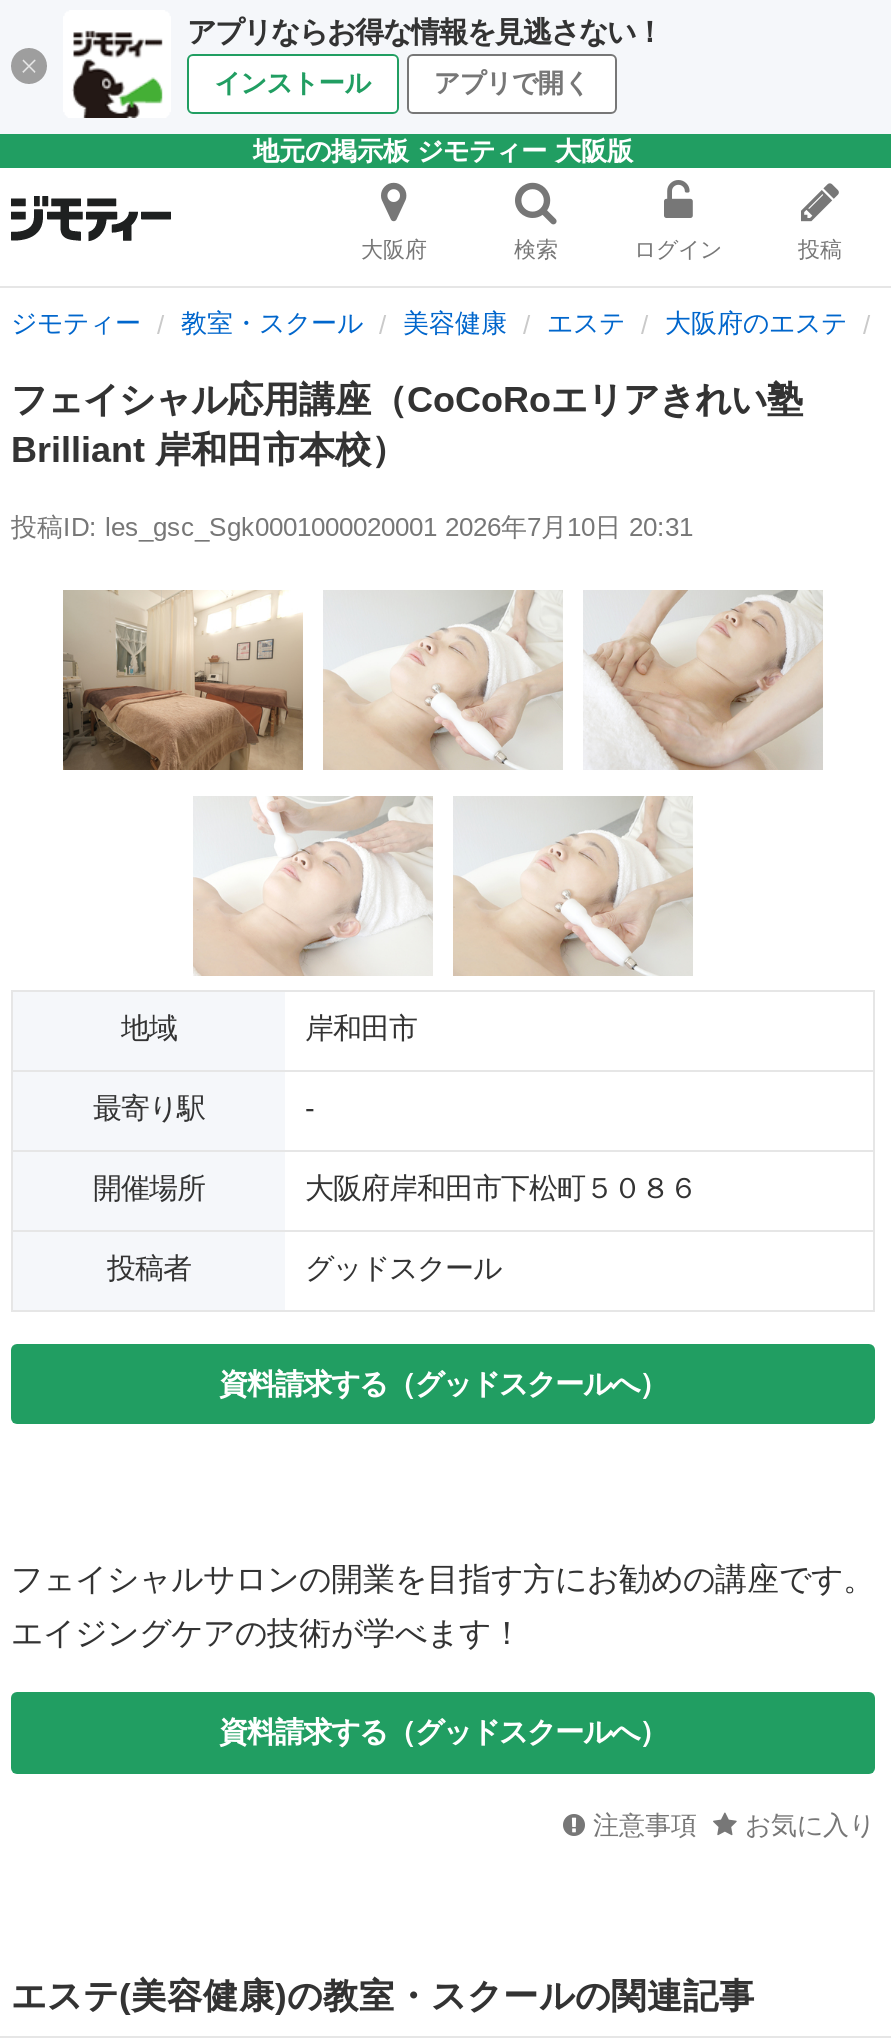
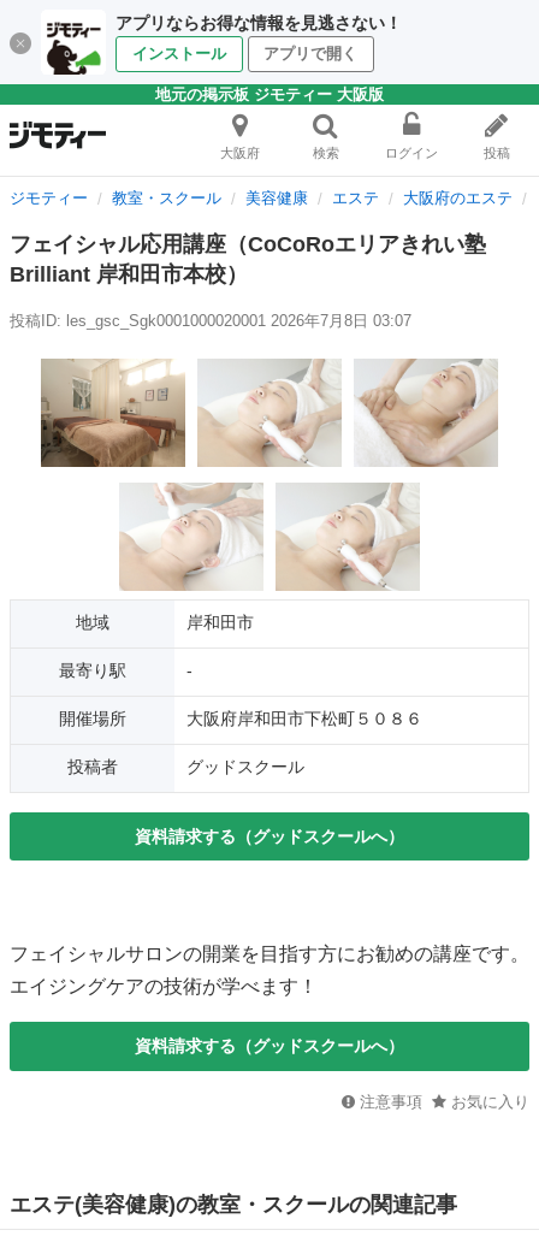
- 投稿ID: les_gsc_Sgk0001000020001 2026年7月10日 20:31
+ 投稿ID: les_gsc_Sgk0001000020001 2026年7月8日 03:07
